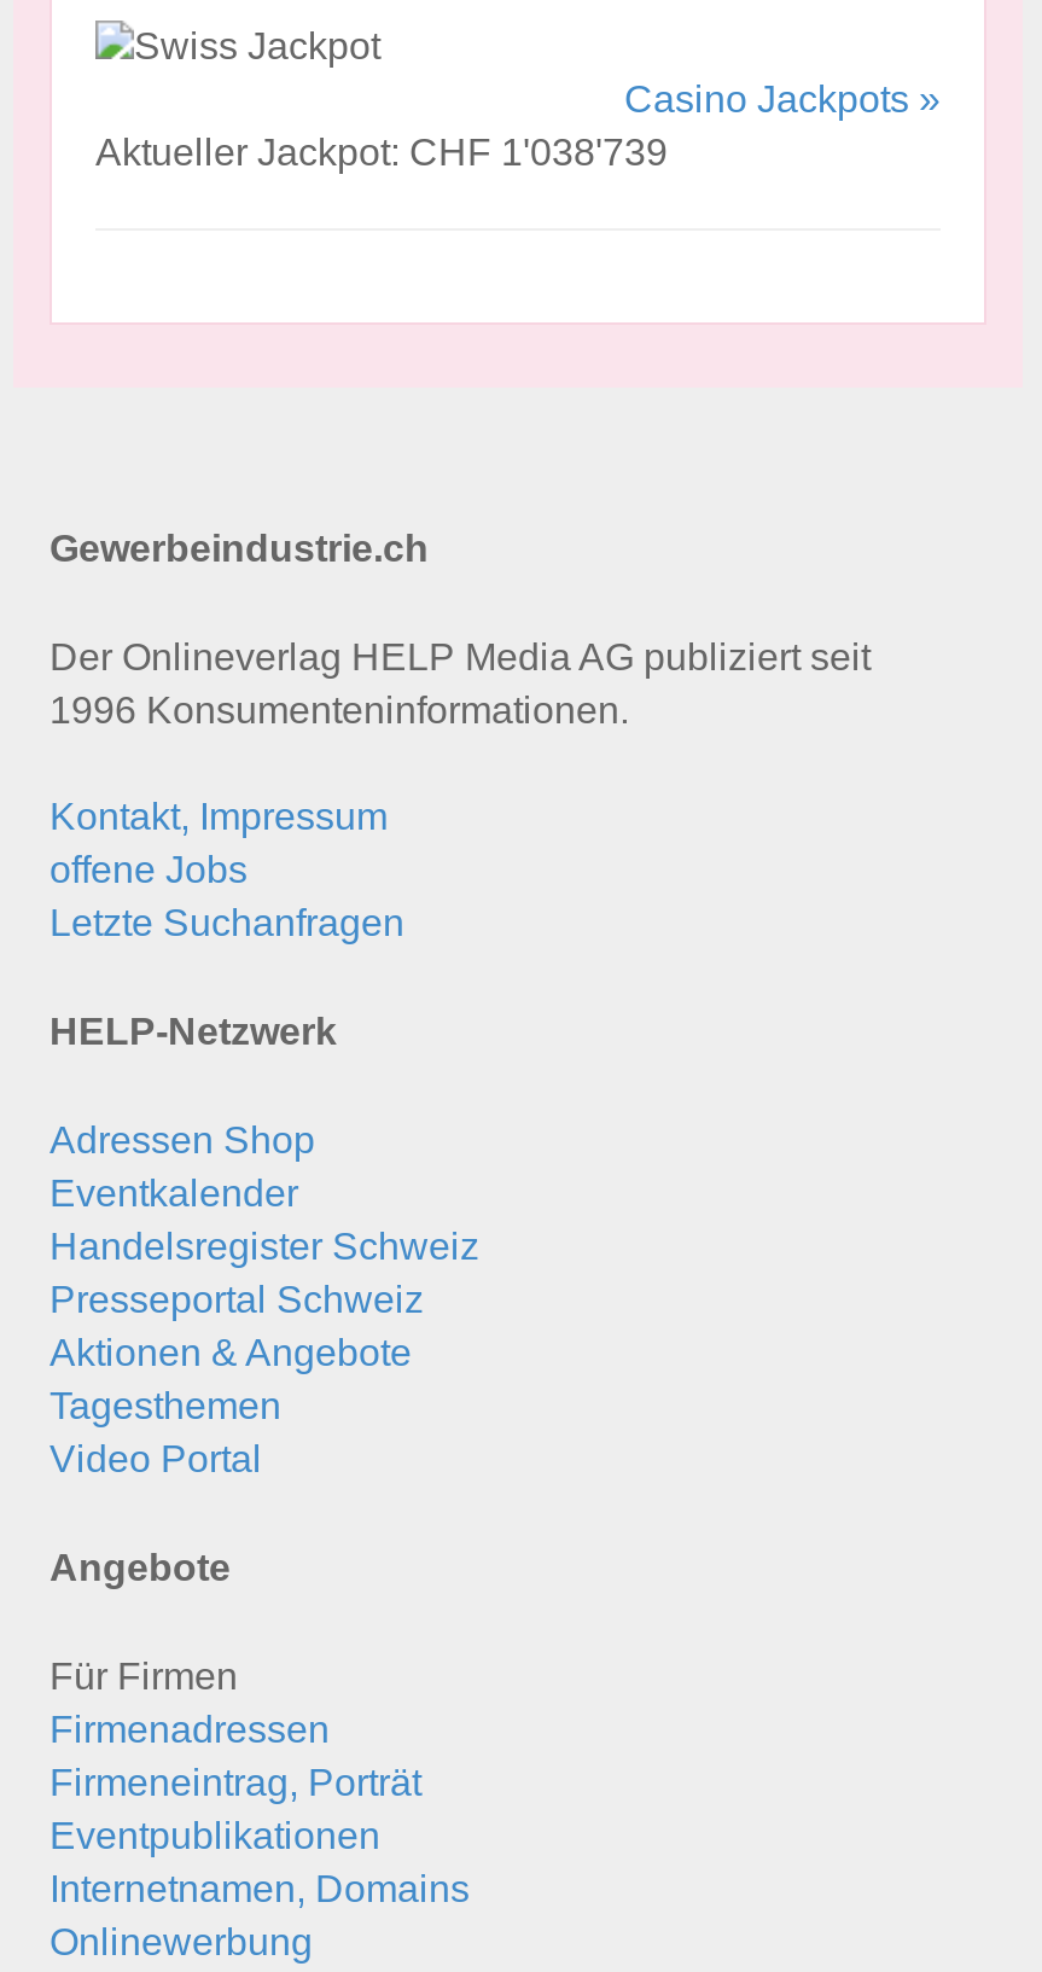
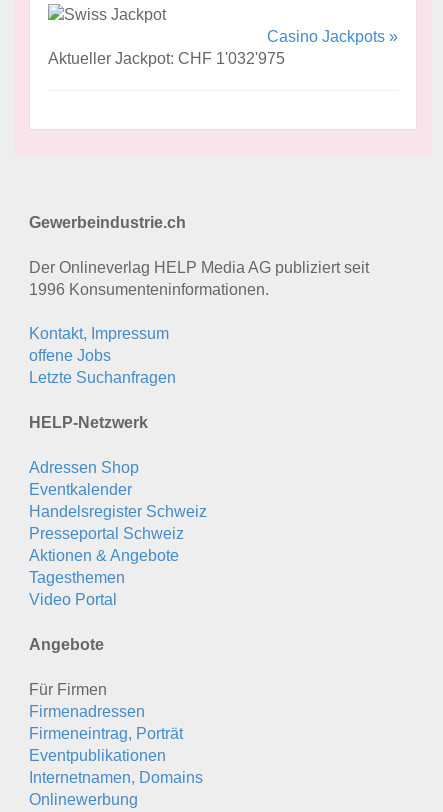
- Aktueller Jackpot: CHF 1'038'739
+ Aktueller Jackpot: CHF 1'032'975
